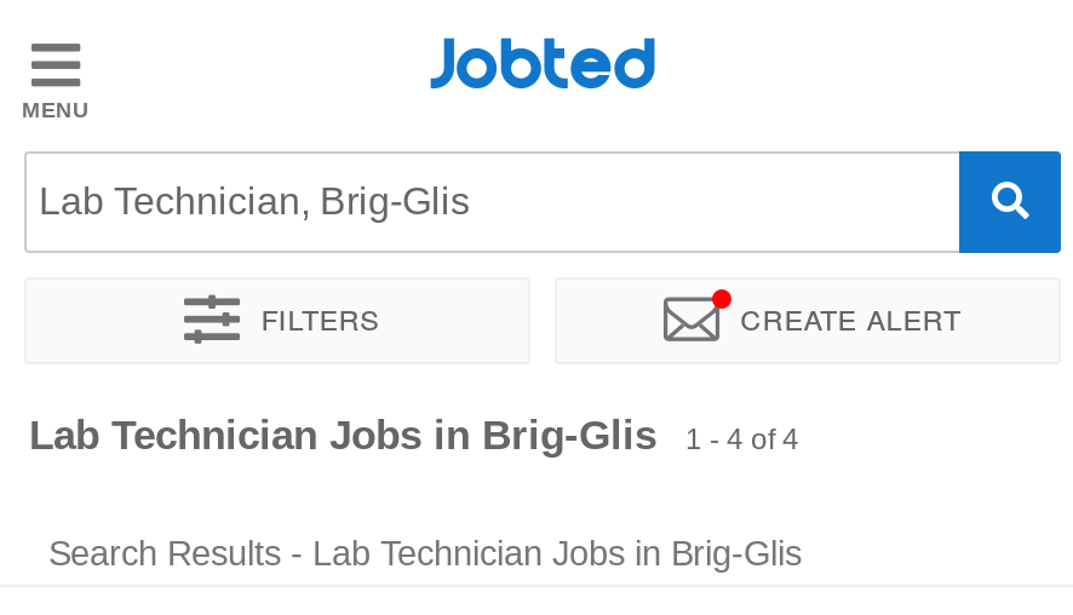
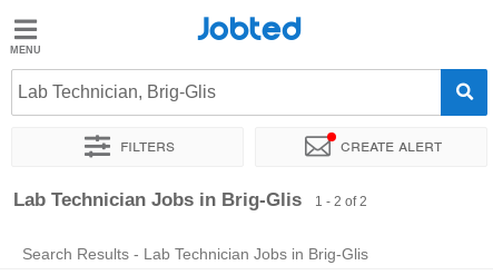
- 1 - 4 of 4
+ 1 - 2 of 2
